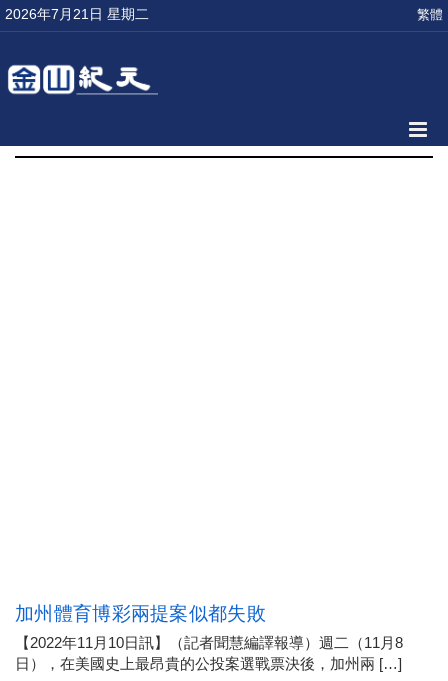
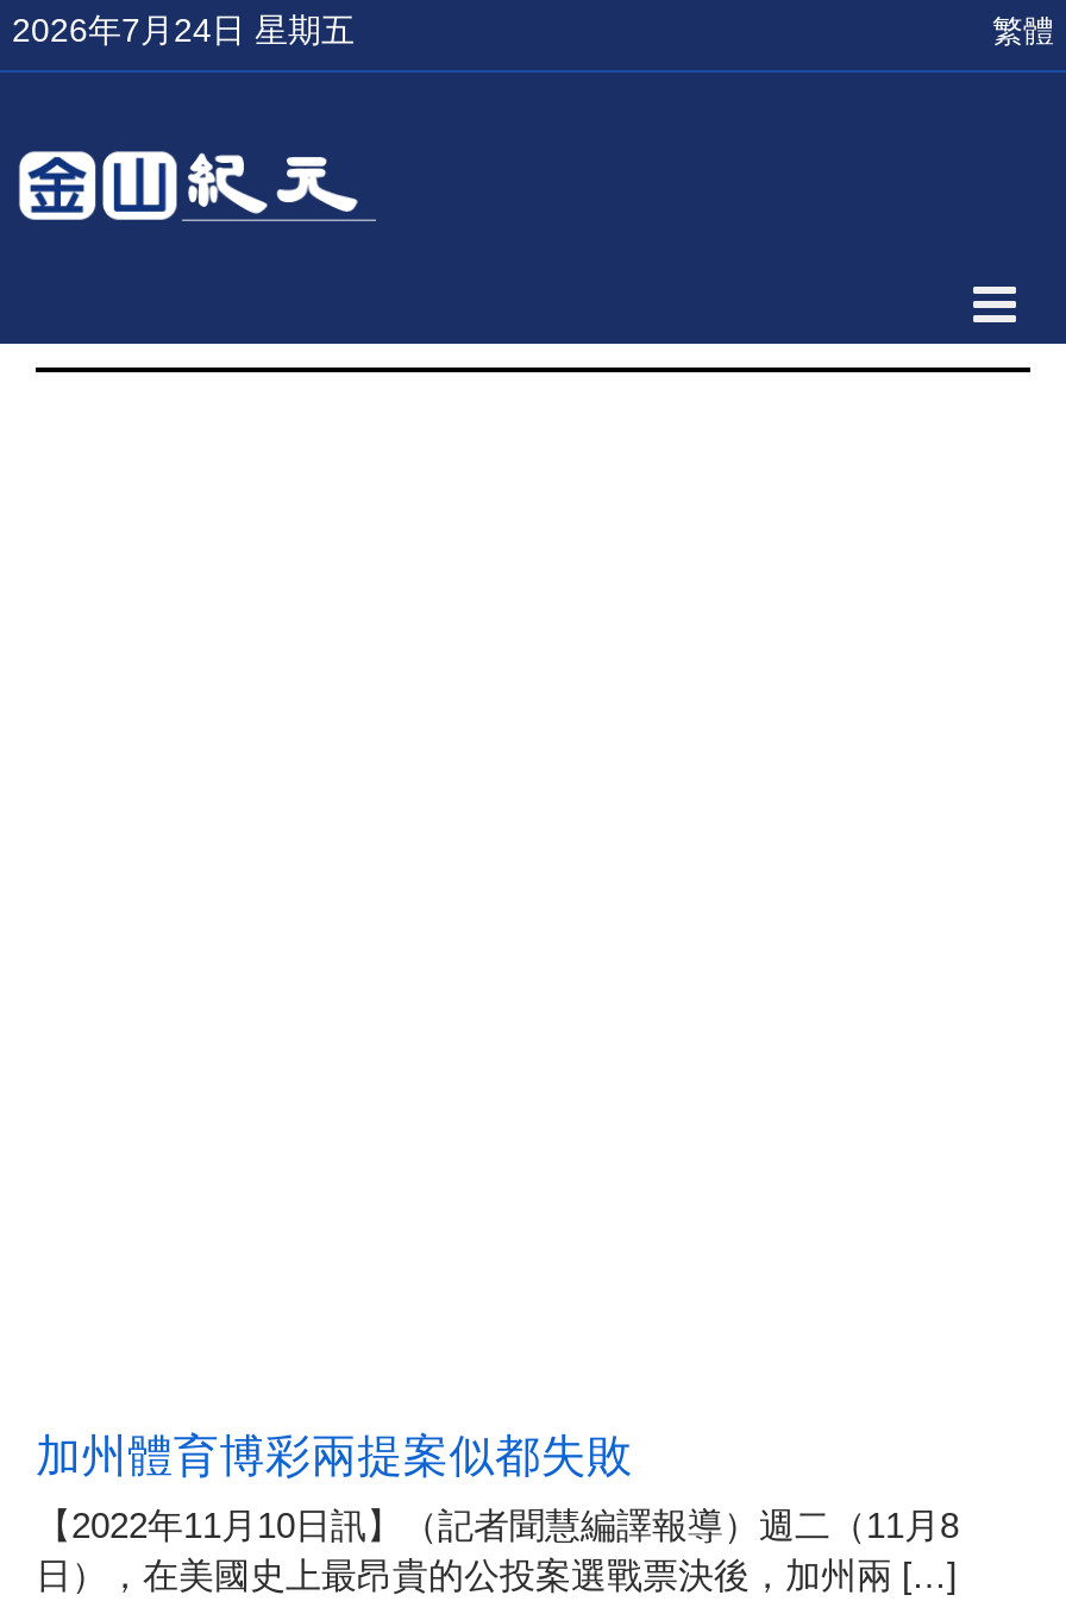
- 2026年7月21日 星期二
+ 2026年7月24日 星期五
